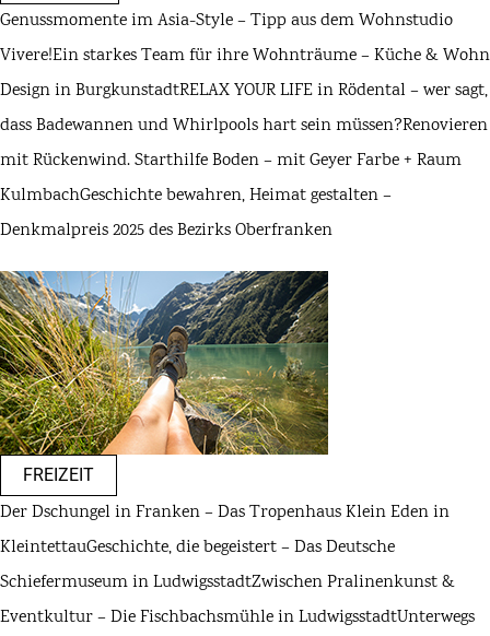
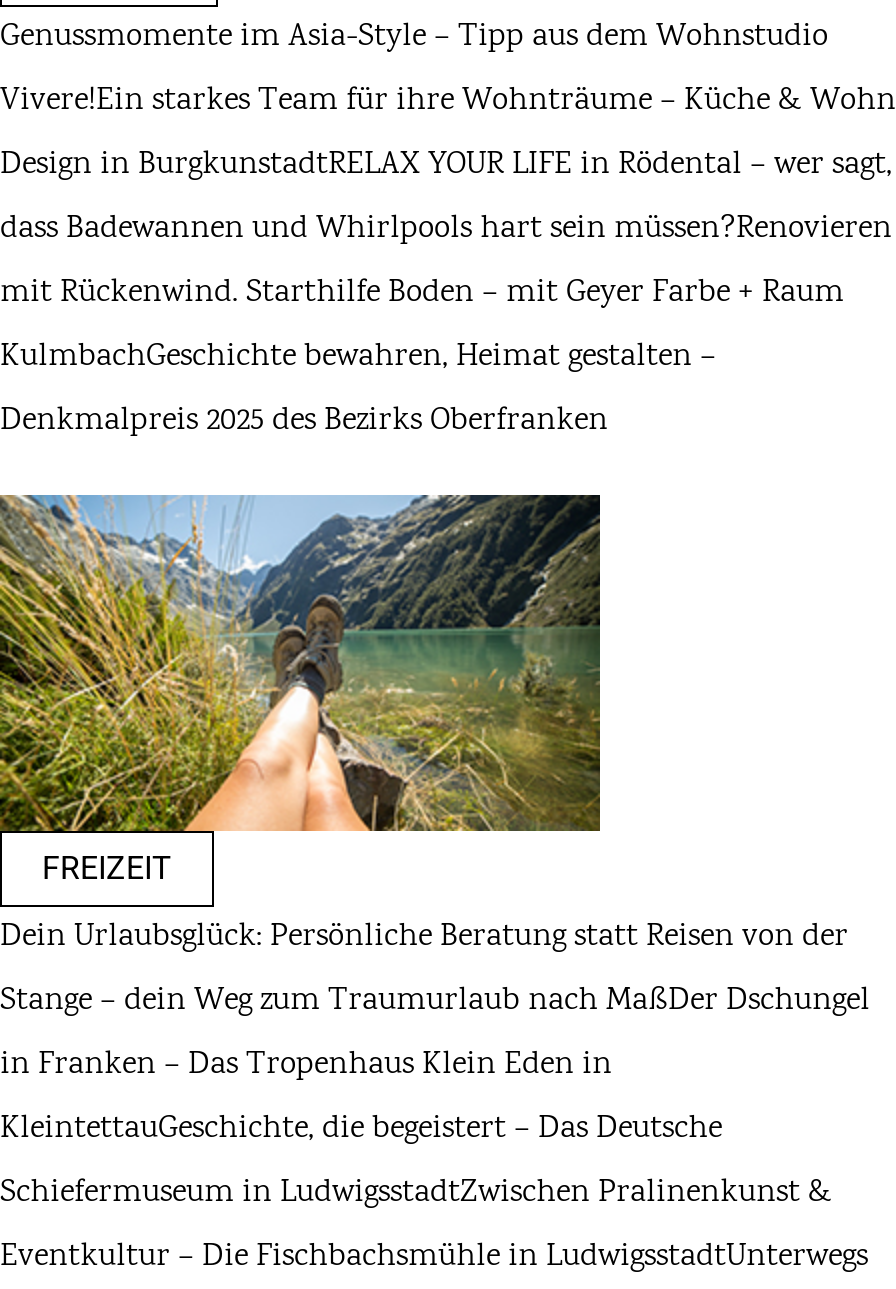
- Der Dschungel in Franken – Das Tropenhaus Klein Eden in
+ Dein Urlaubsglück: Persönliche Beratung statt Reisen von der
+ Stange – dein Weg zum Traumurlaub nach MaßDer Dschungel
+ in Franken – Das Tropenhaus Klein Eden in
